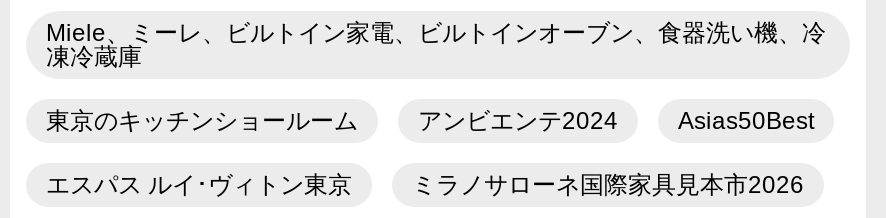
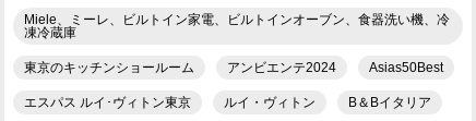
- ミラノサローネ国際家具見本市2026
+ ルイ・ヴィトン
+ B＆Bイタリア
